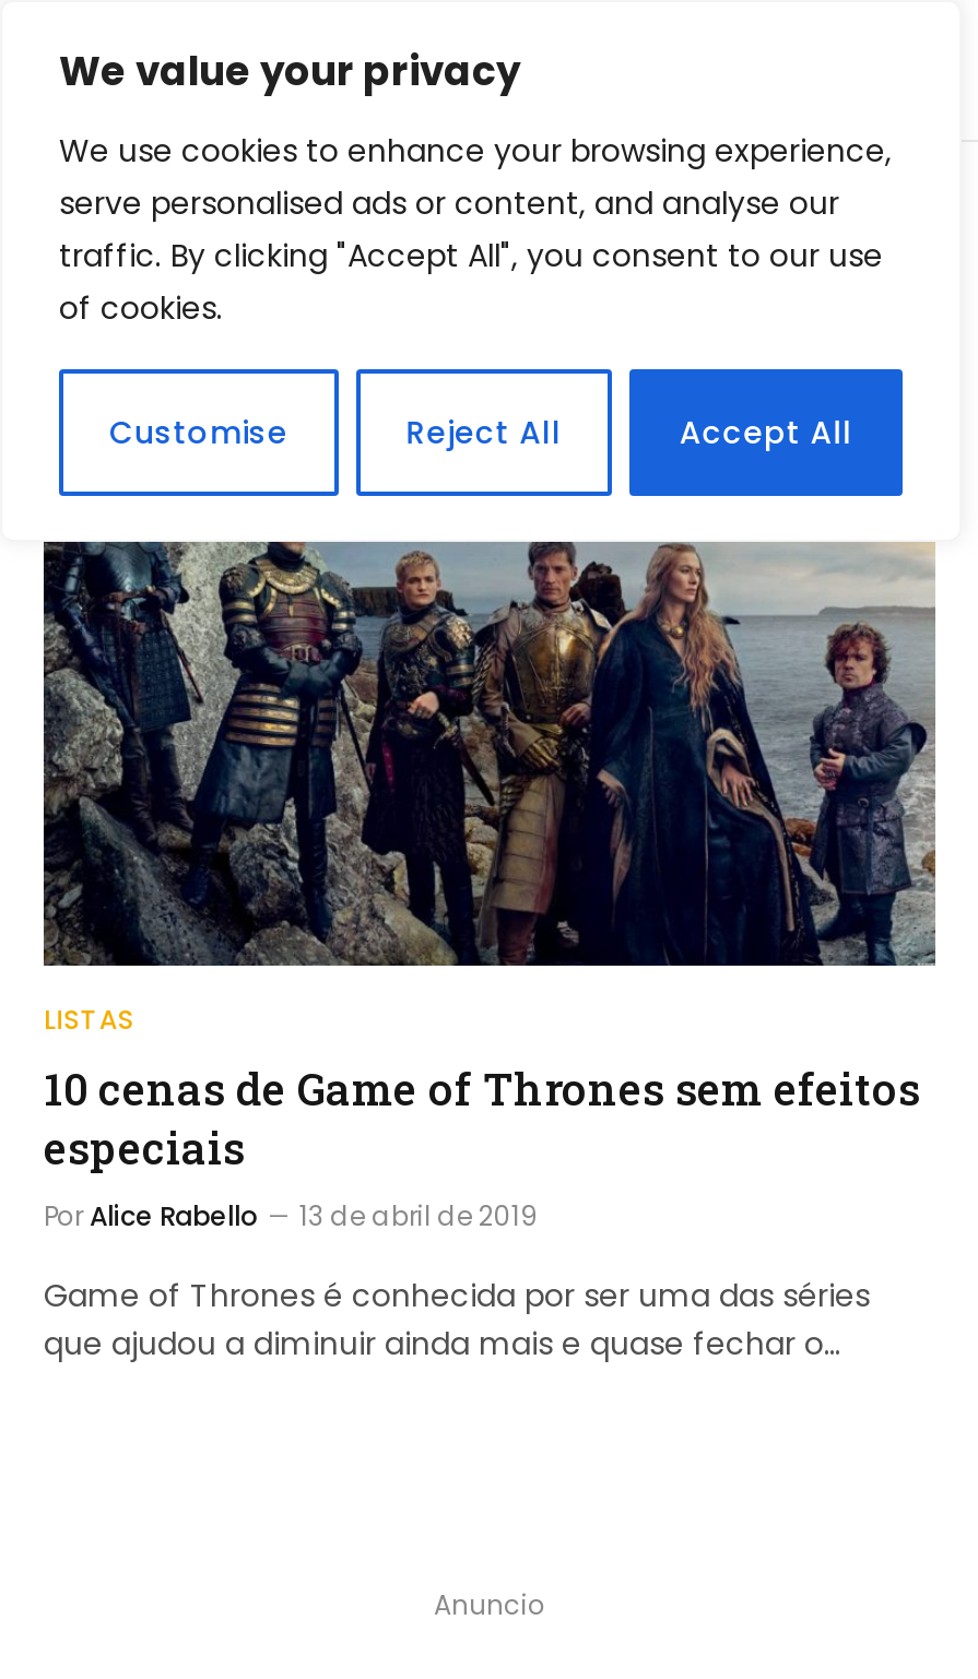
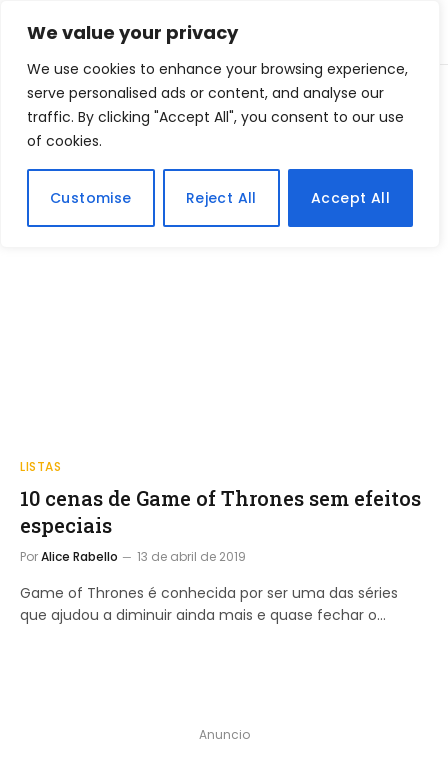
- [image]
